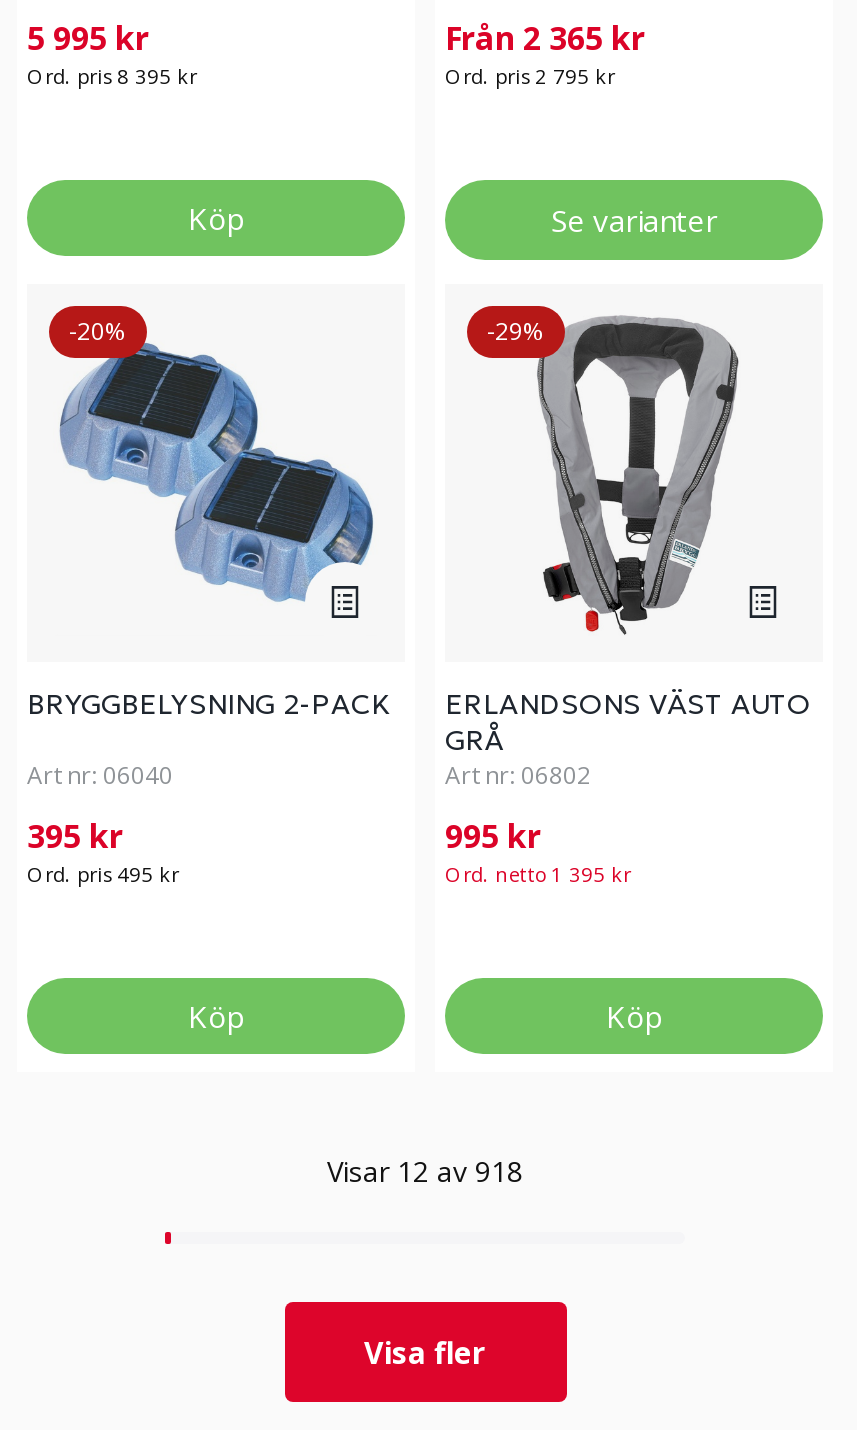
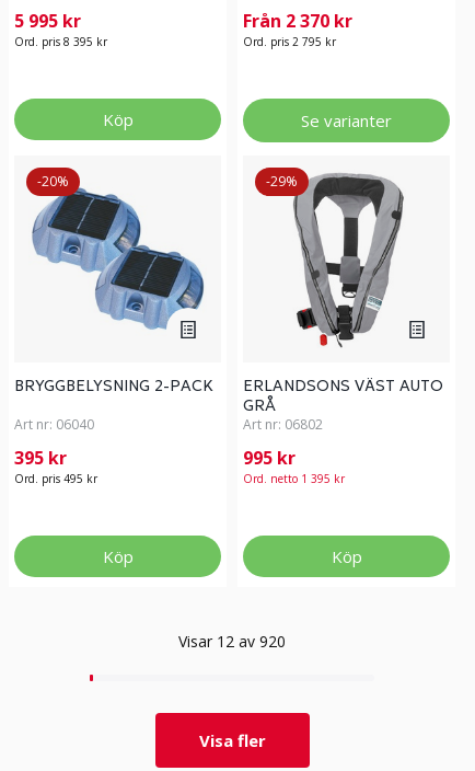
- Från 2 365 kr
+ Från 2 370 kr

- Visar 12 av 918
+ Visar 12 av 920
